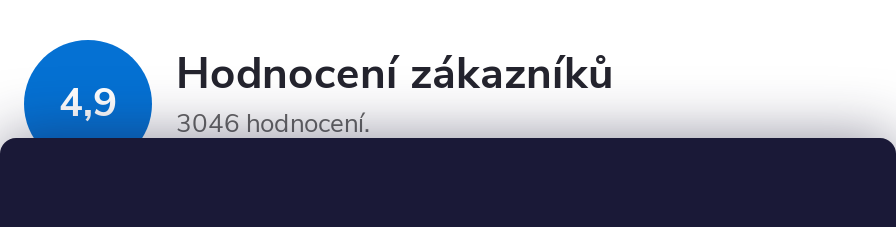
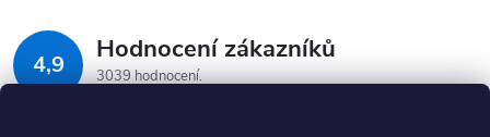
- 4,9 3046 hodnocení Hodnocení zákazníků
+ 4,9 3039 hodnocení Hodnocení zákazníků
